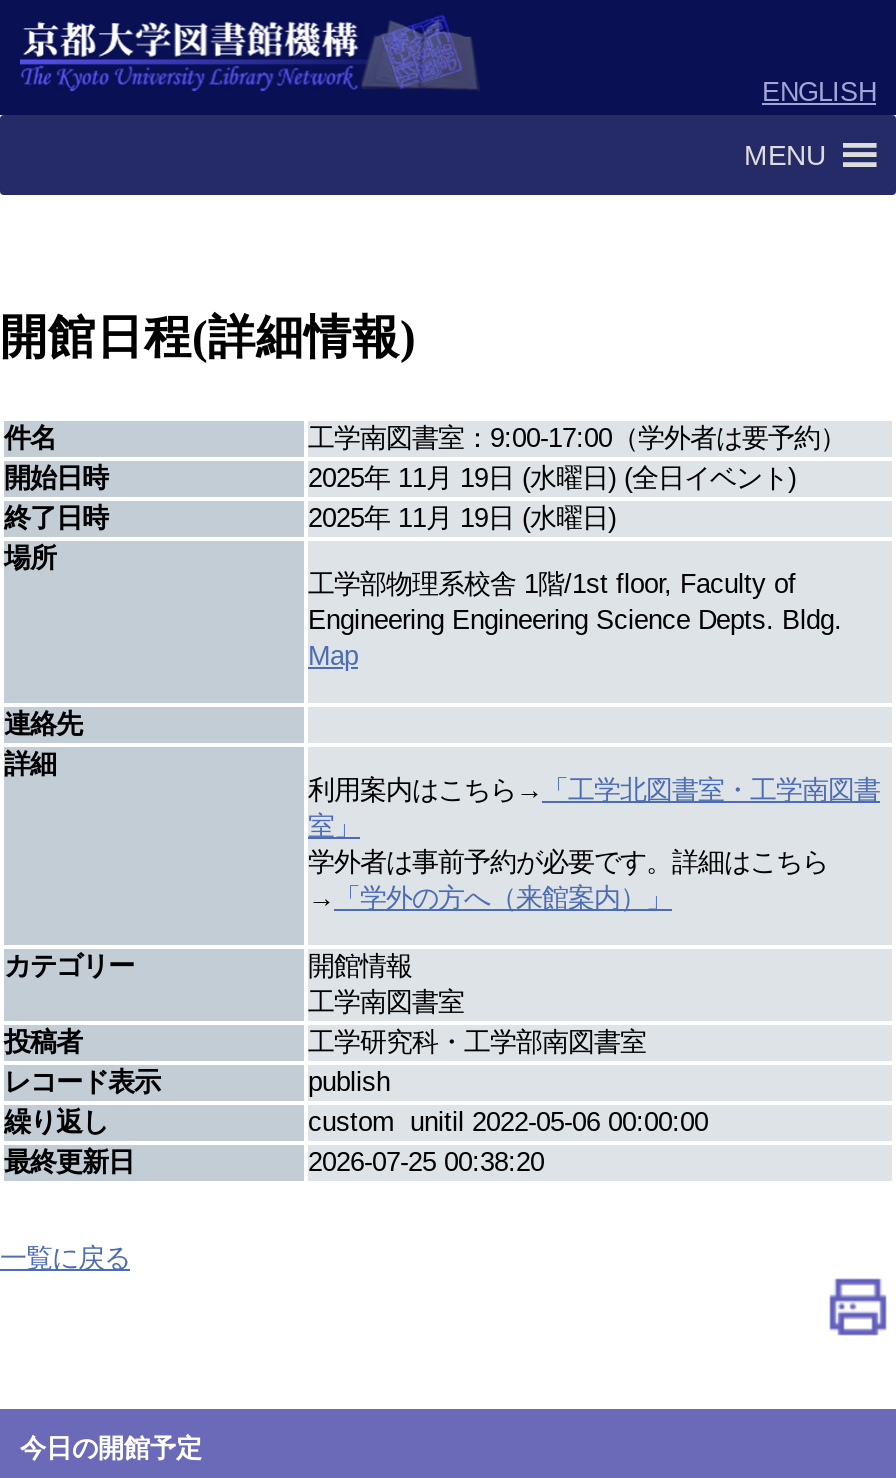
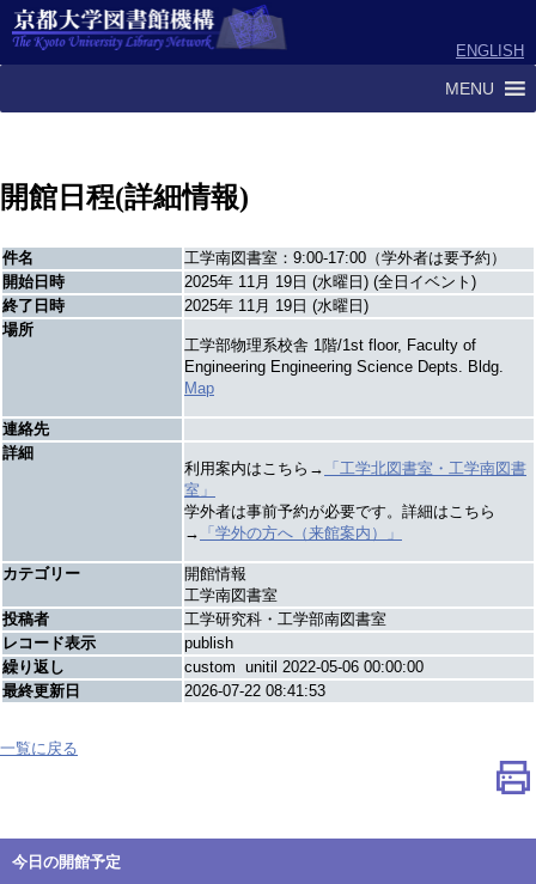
- 2026-07-25 00:38:20
+ 2026-07-22 08:41:53
